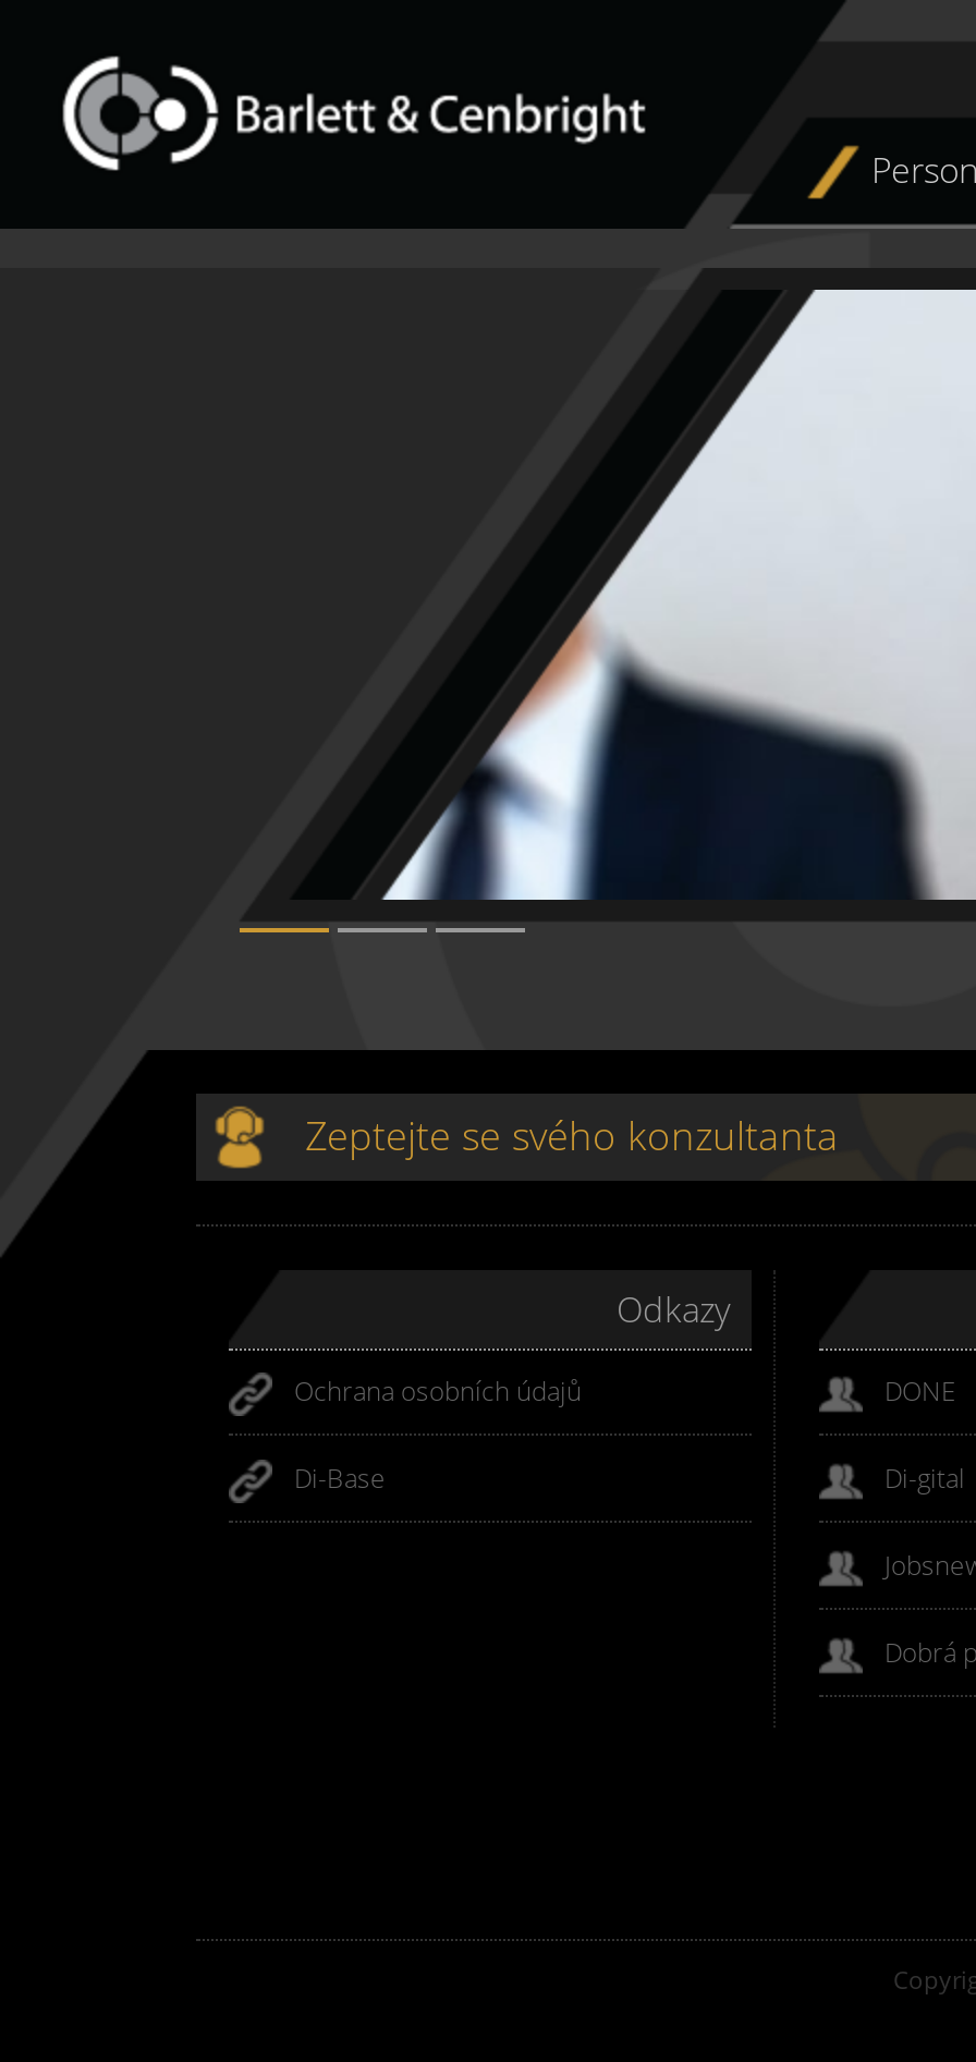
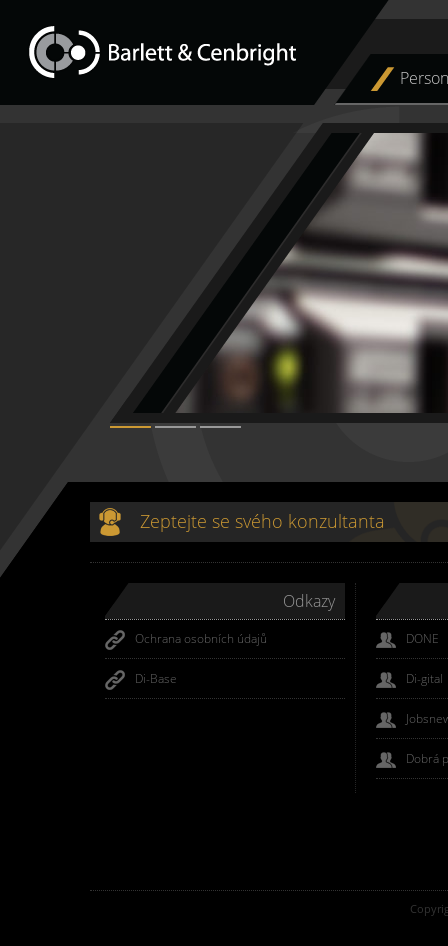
- [image]
+ [image]
